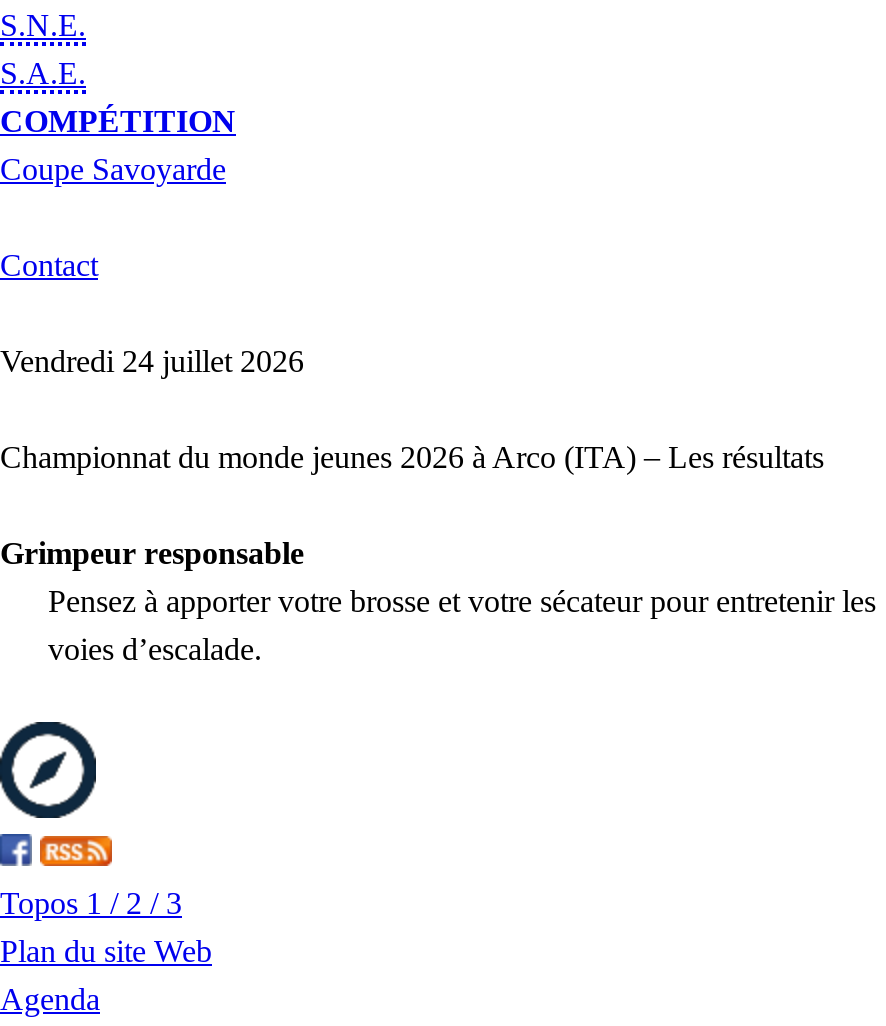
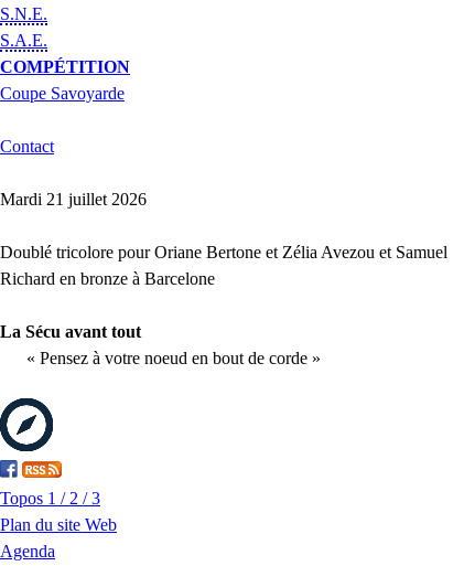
- Vendredi 24 juillet 2026
+ Mardi 21 juillet 2026

- Championnat du monde jeunes 2026 à Arco (ITA) – Les résultats
+ Doublé tricolore pour Oriane Bertone et Zélia Avezou et Samuel
+ Richard en bronze à Barcelone

- Grimpeur responsable
- Pensez à apporter votre brosse et votre sécateur pour entretenir les
- voies d’escalade.
+ La Sécu avant tout
+ « Pensez à votre noeud en bout de corde »
